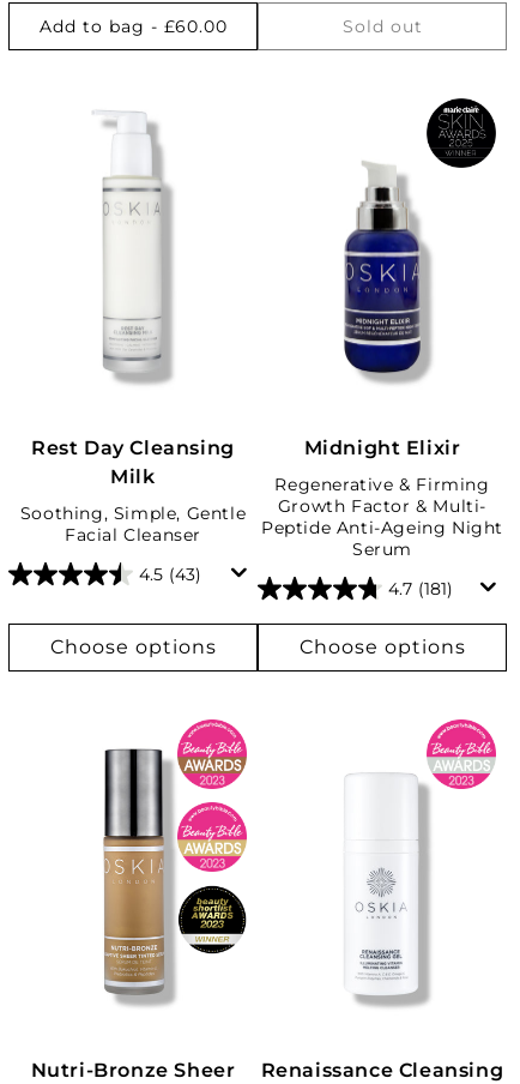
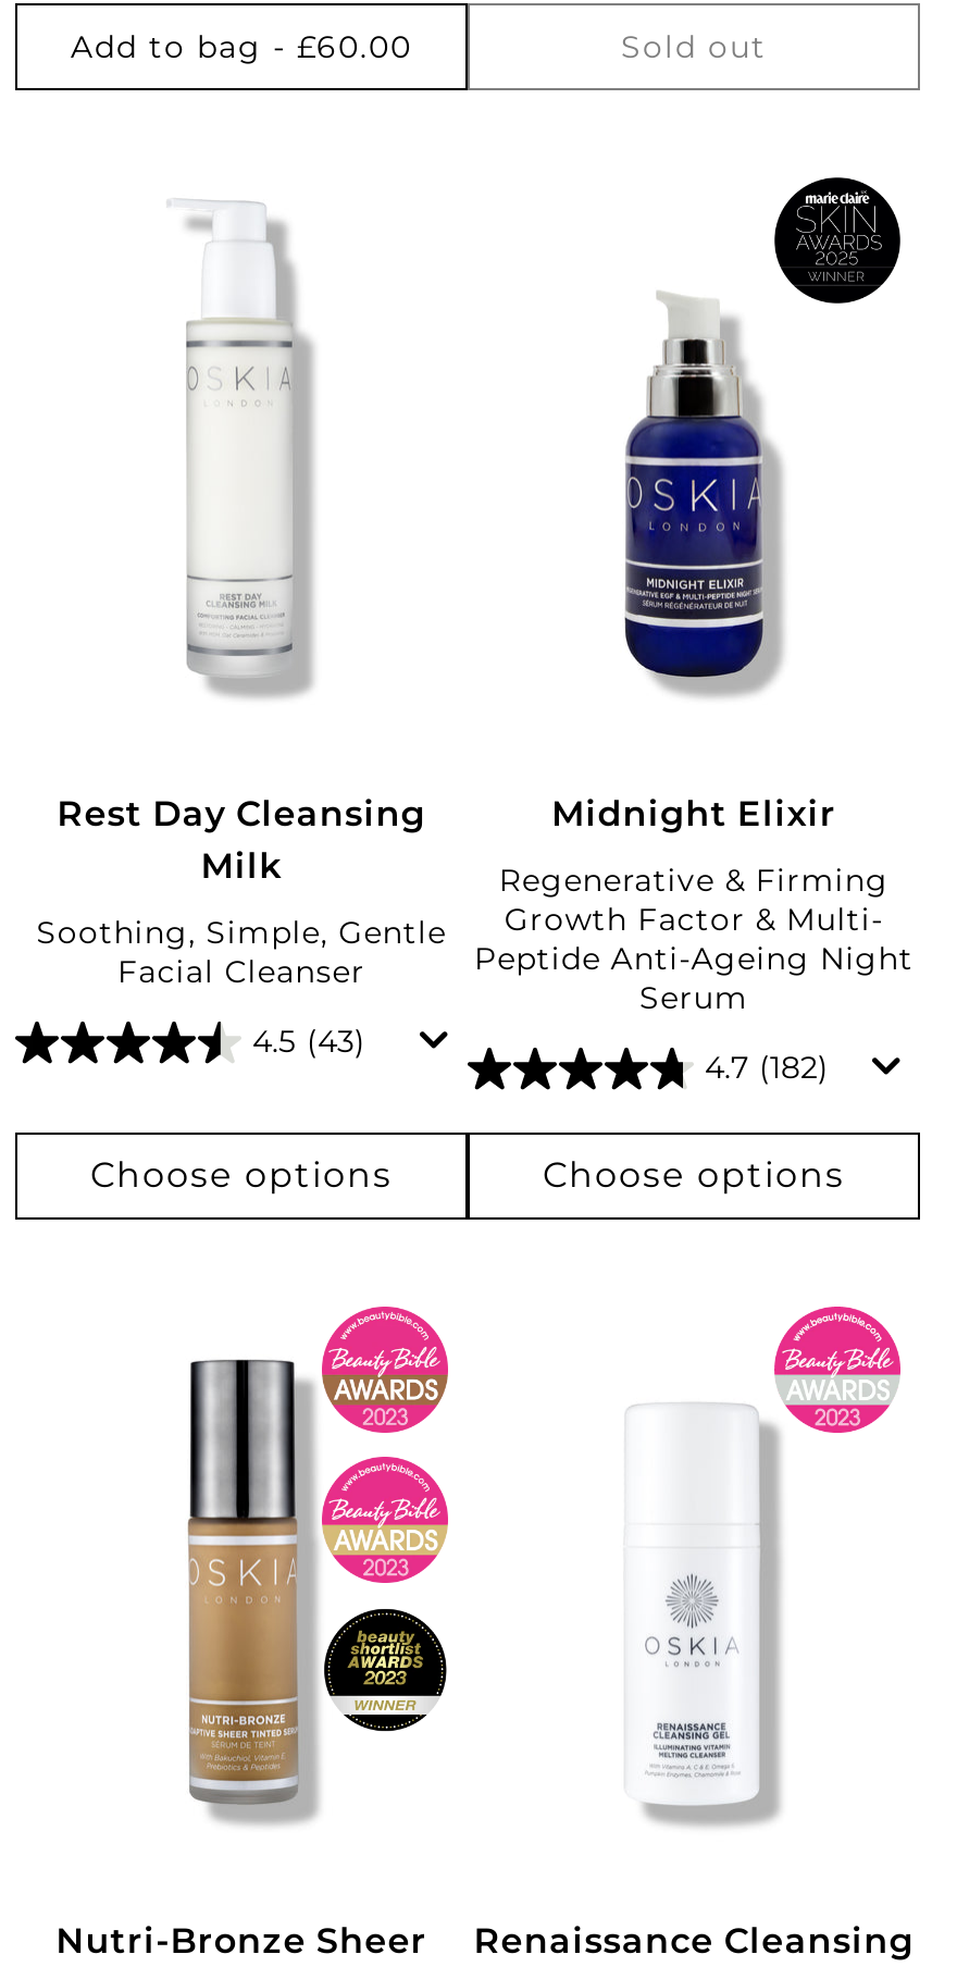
- 4.7 (181)
+ 4.7 (182)
